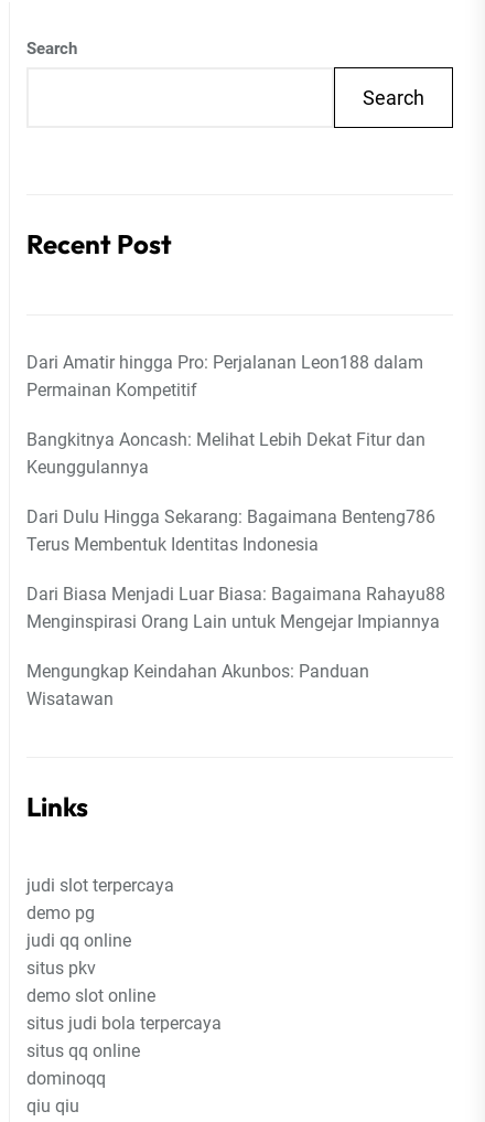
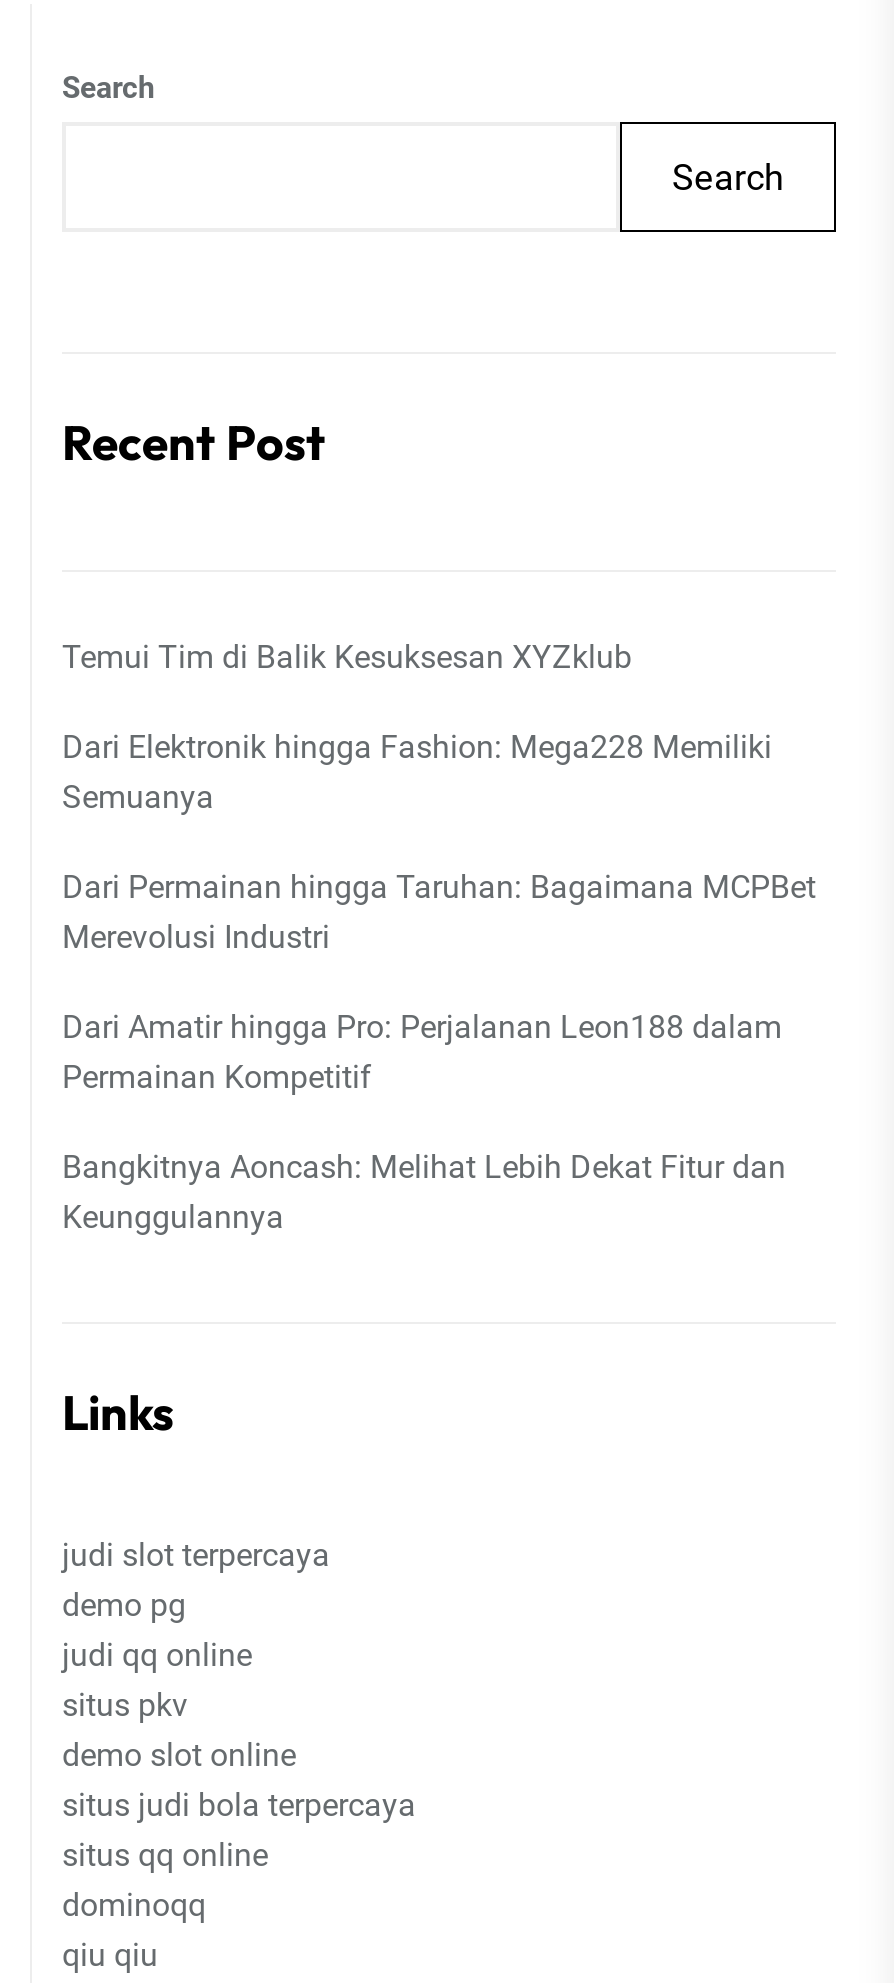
+ Temui Tim di Balik Kesuksesan XYZklub
+ Dari Elektronik hingga Fashion: Mega228 Memiliki
+ Semuanya
+ Dari Permainan hingga Taruhan: Bagaimana MCPBet
+ Merevolusi Industri

moved down: Dari Amatir hingga Pro: Perjalanan Leon188 dalam | Permainan Kompetitif | Bangkitnya Aoncash: Melihat Lebih Dekat Fitur dan | Keunggulannya

- Dari Dulu Hingga Sekarang: Bagaimana Benteng786
- Terus Membentuk Identitas Indonesia
- Dari Biasa Menjadi Luar Biasa: Bagaimana Rahayu88
- Menginspirasi Orang Lain untuk Mengejar Impiannya
- Mengungkap Keindahan Akunbos: Panduan
- Wisatawan
